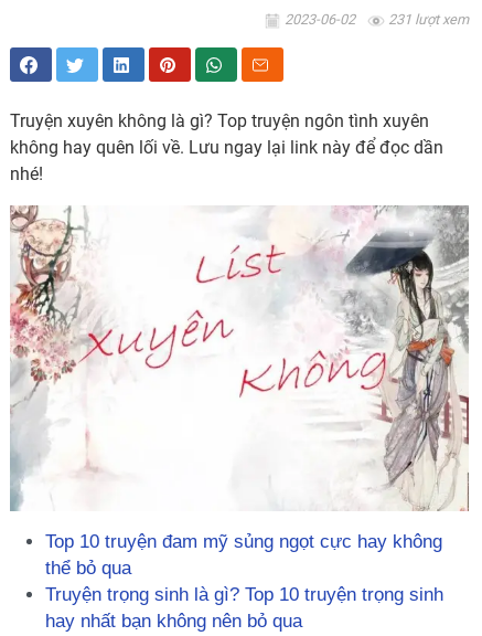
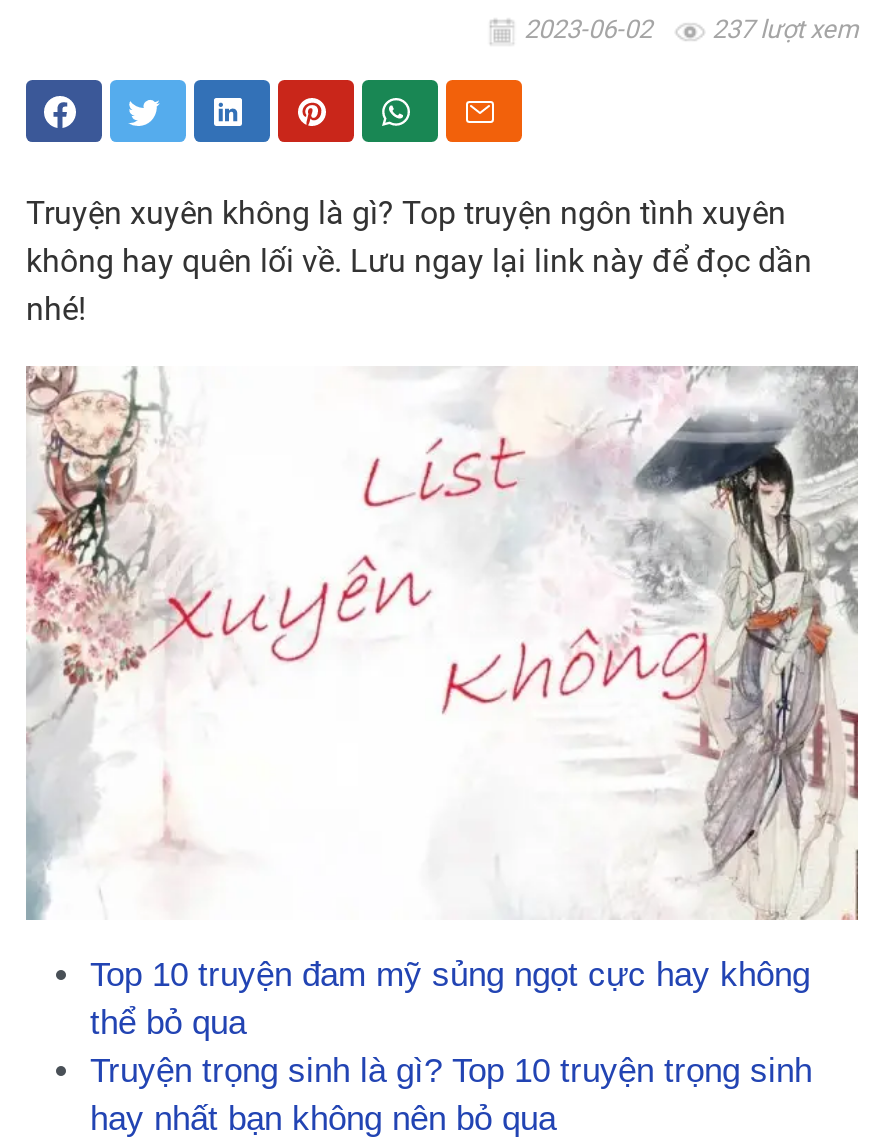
- 2023-06-02 231 lượt xem
+ 2023-06-02 237 lượt xem
